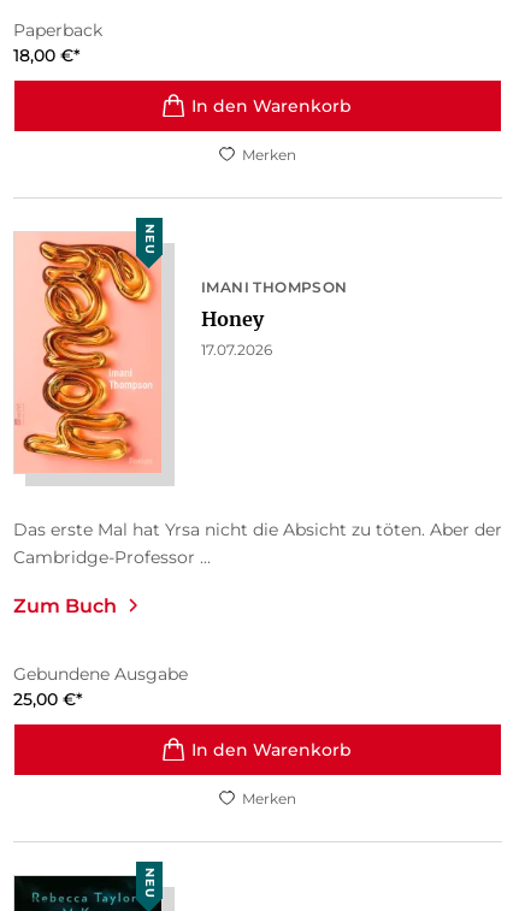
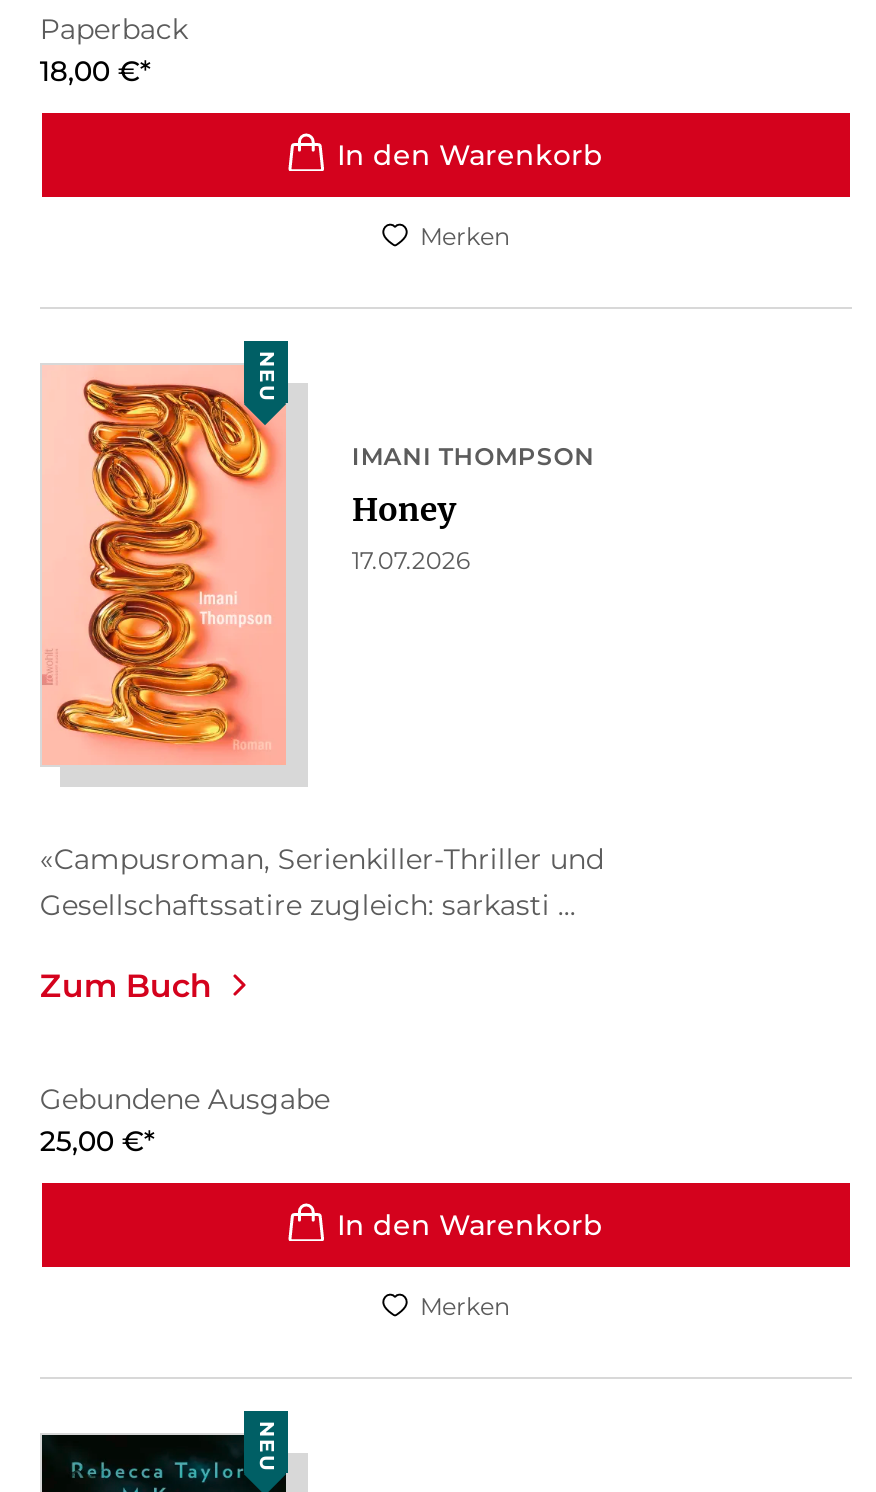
- Das erste Mal hat Yrsa nicht die Absicht zu töten. Aber der
- Cambridge-Professor ...
+ «Campusroman, Serienkiller-Thriller und
+ Gesellschaftssatire zugleich: sarkasti ...
